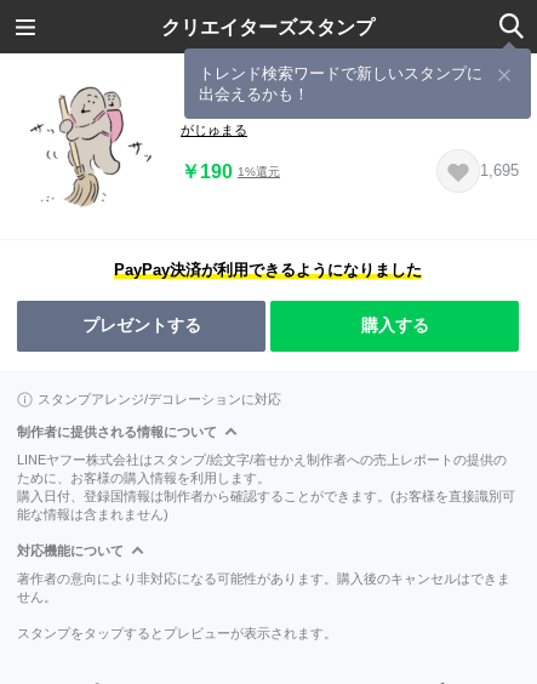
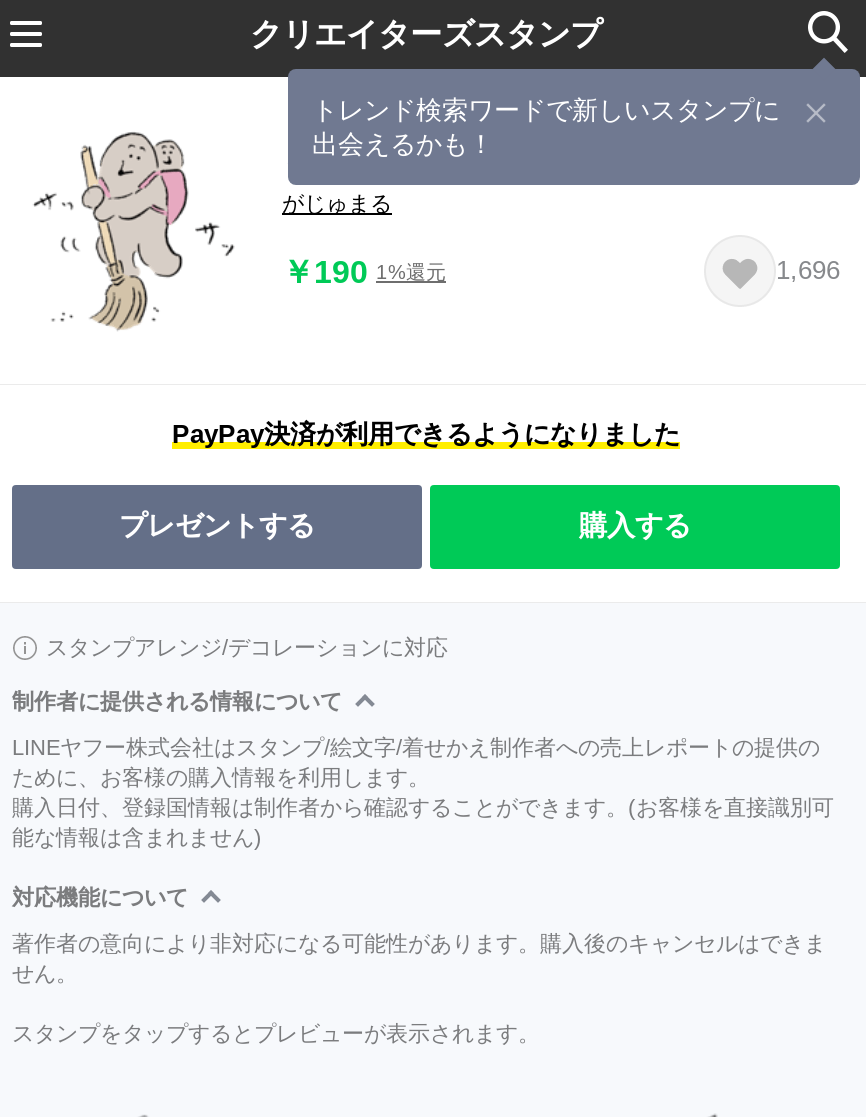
- 1,695
+ 1,696
